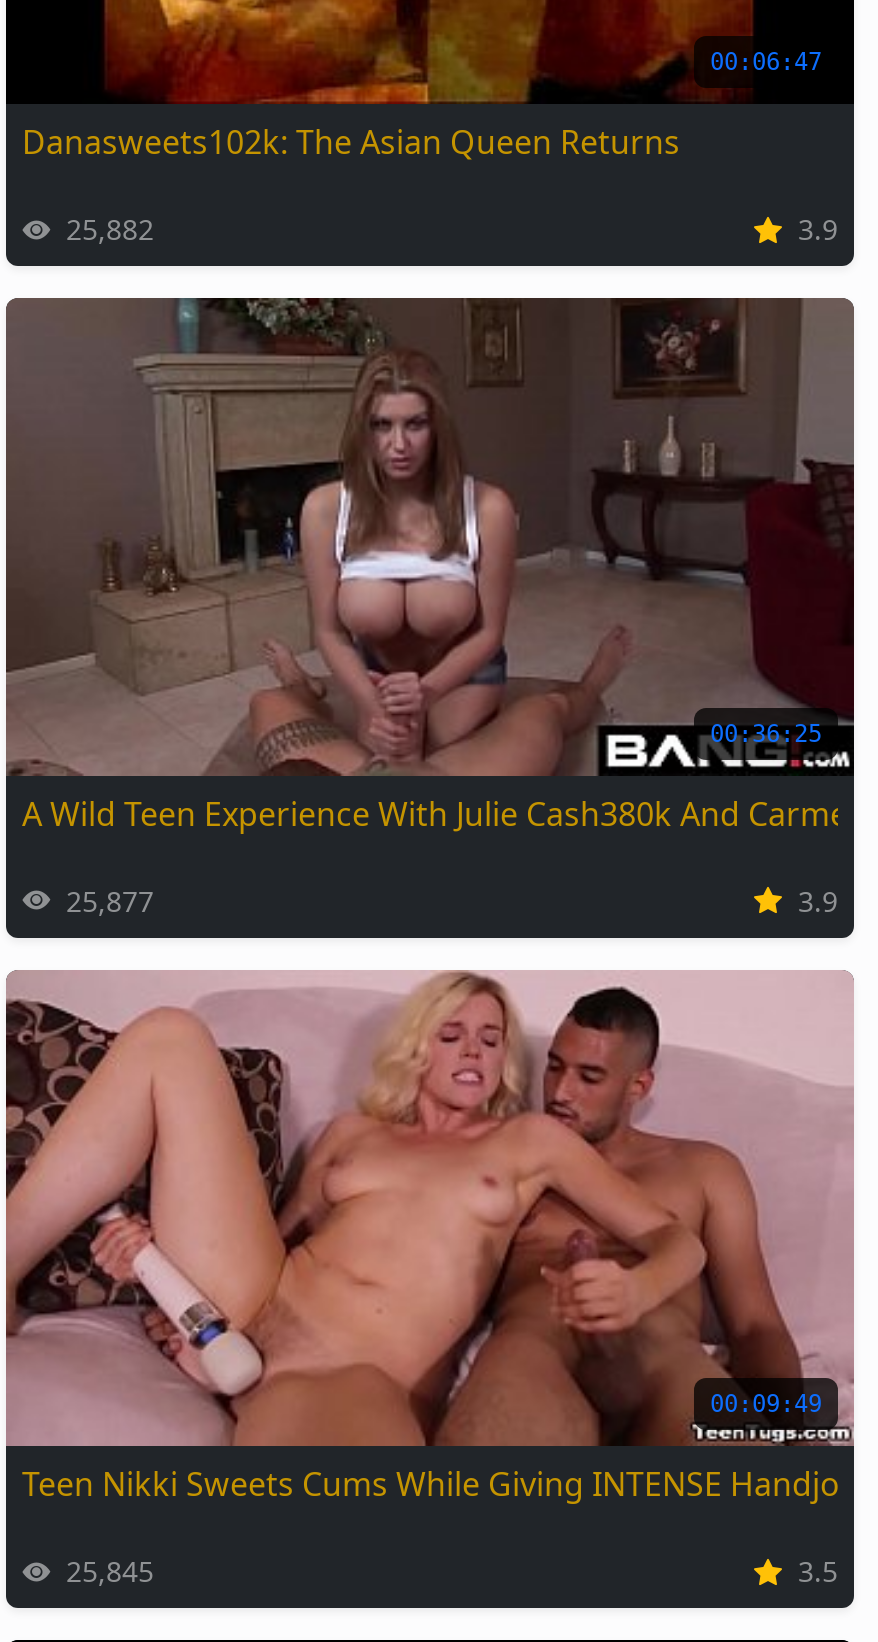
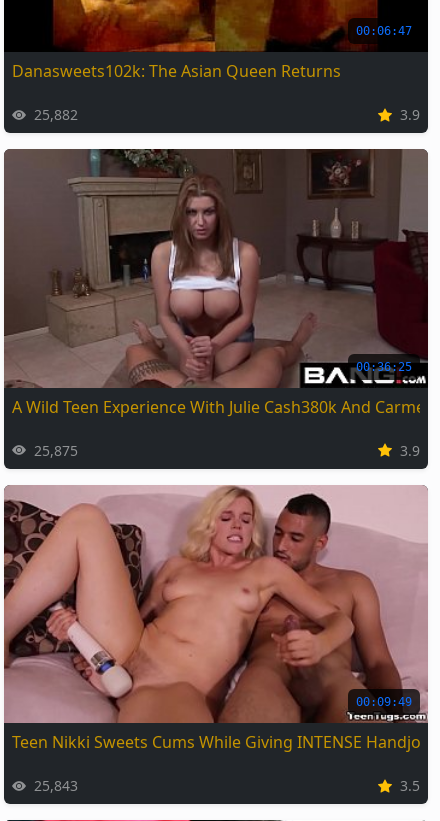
- 25,877
+ 25,875

- 25,845
+ 25,843
